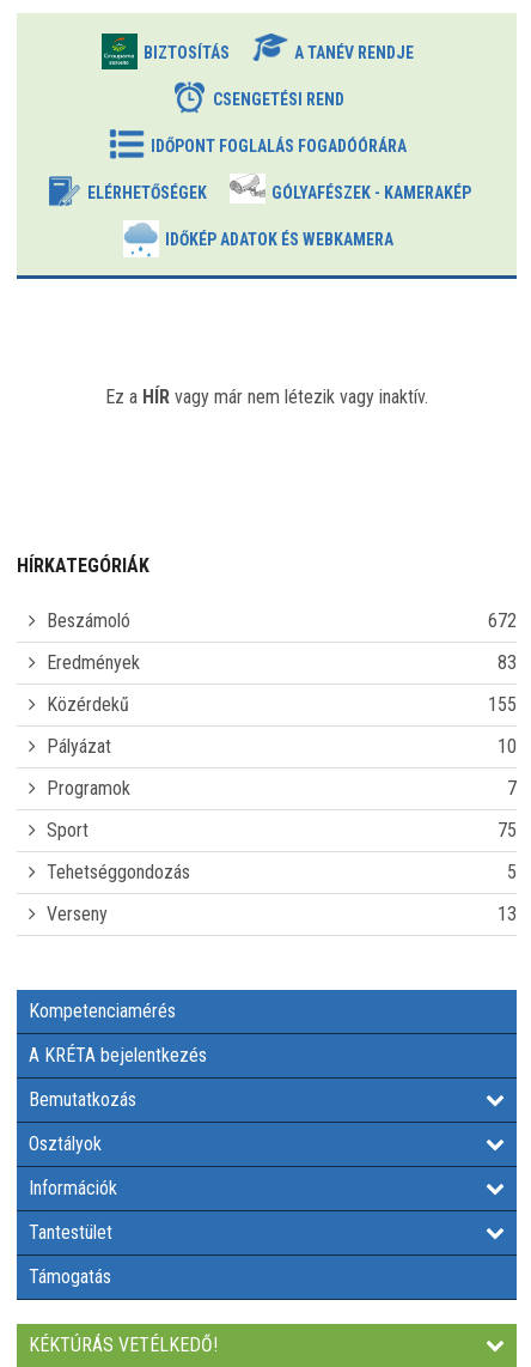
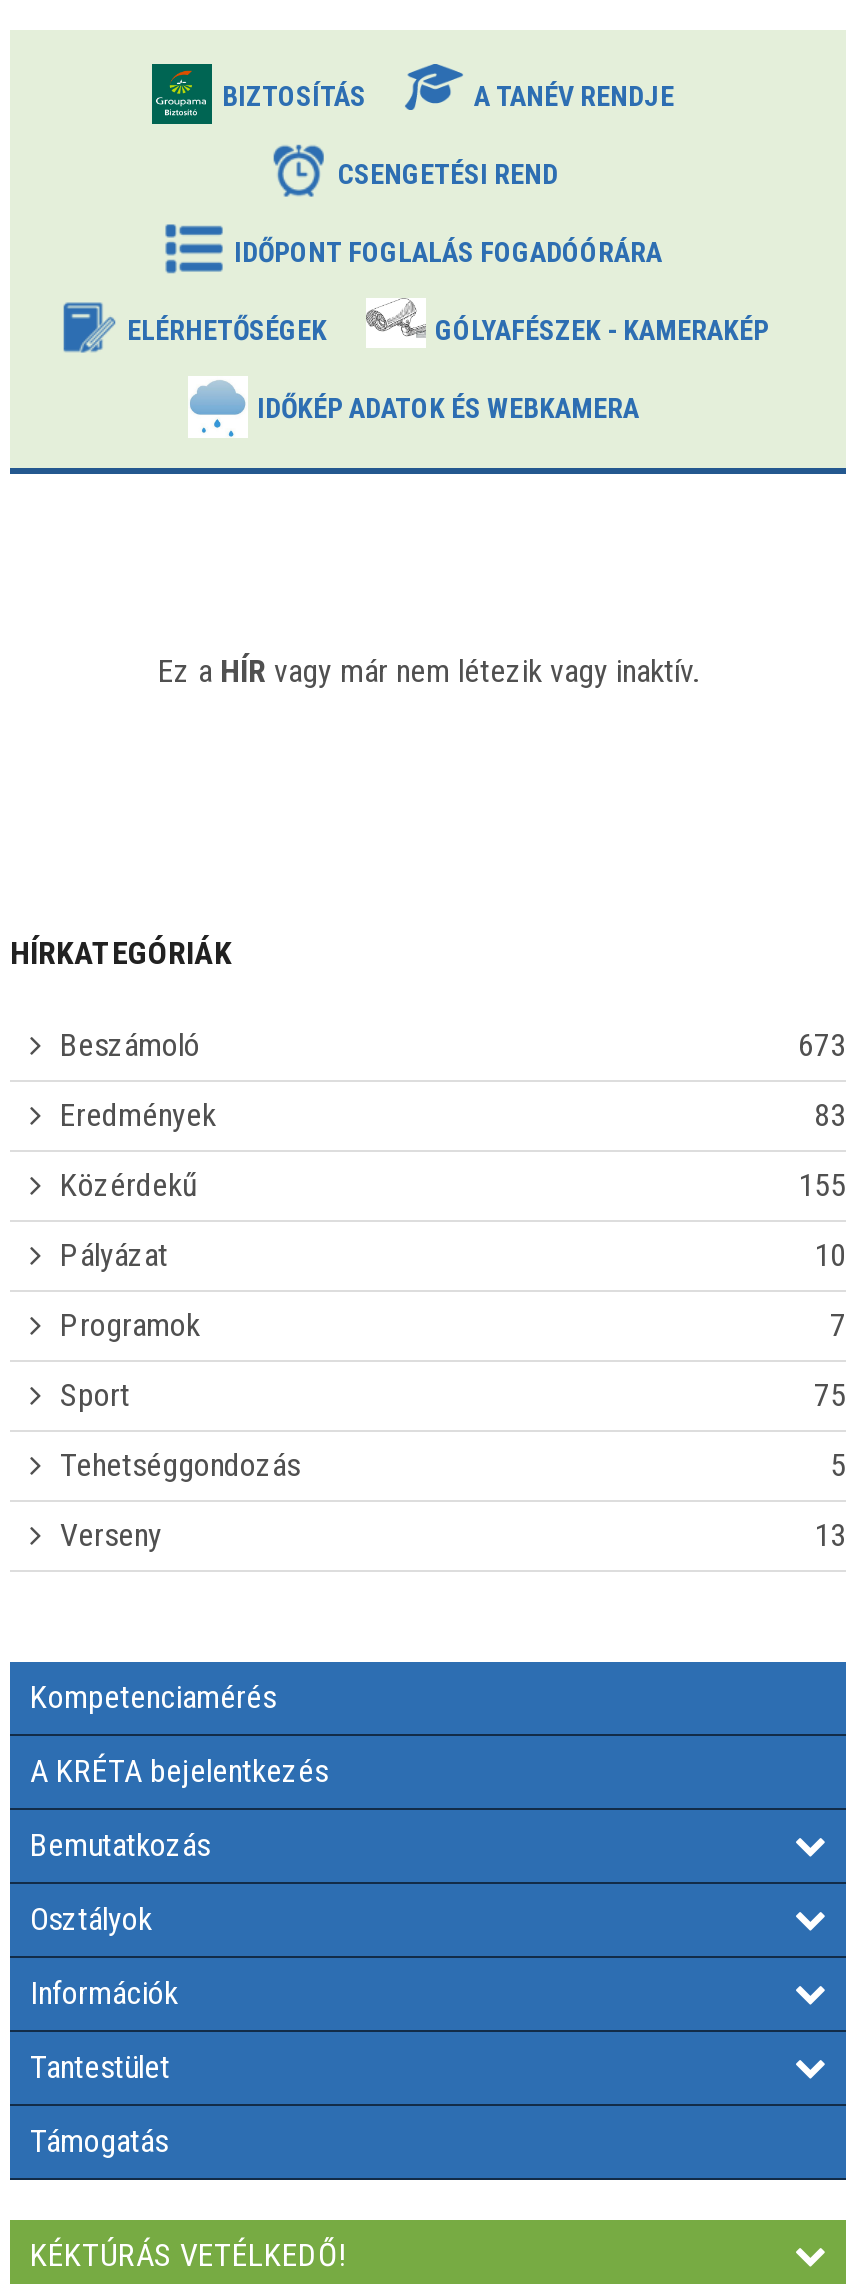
- 672
+ 673
